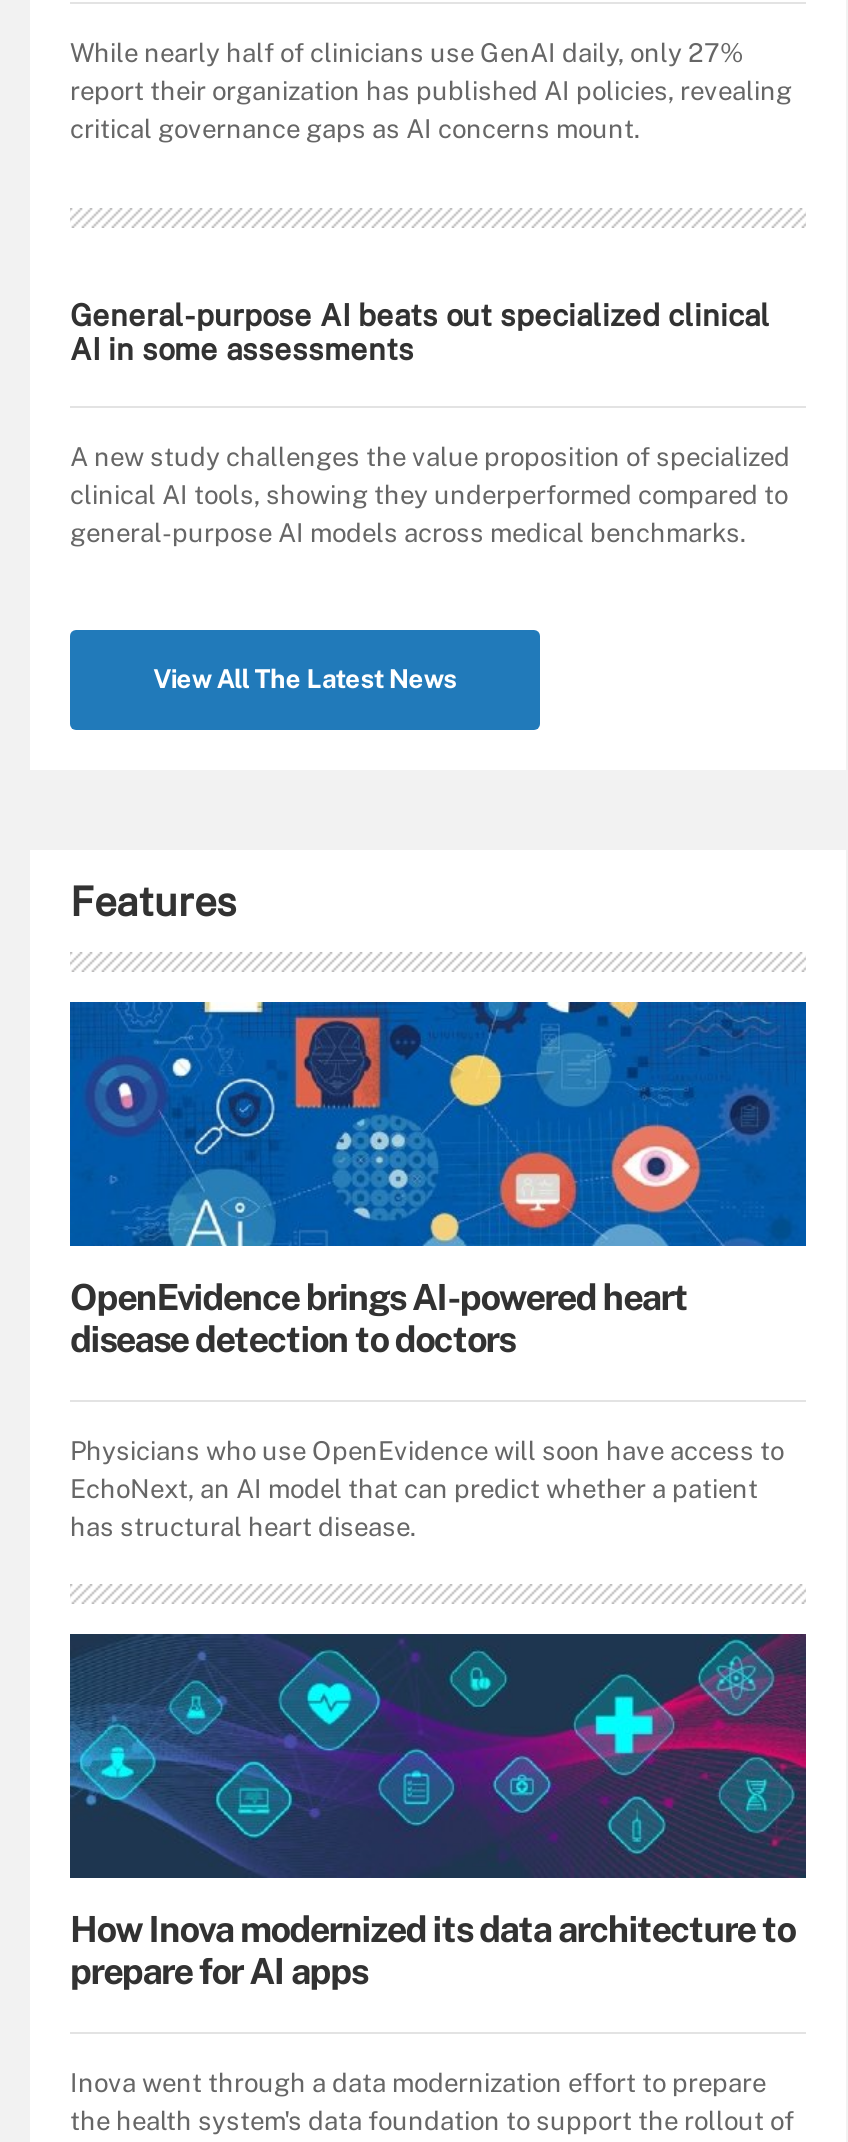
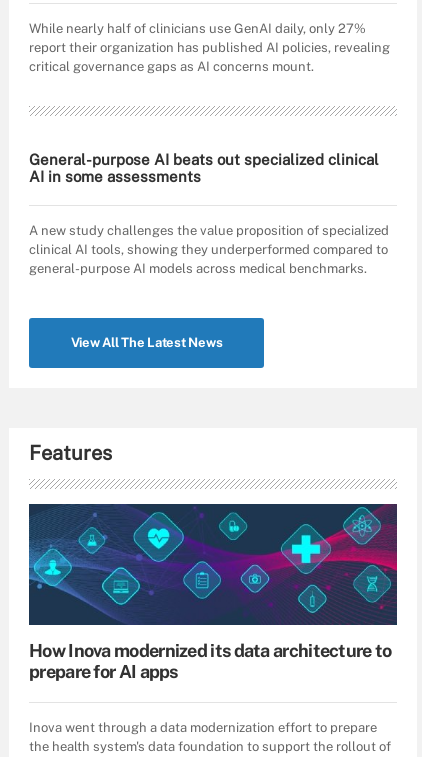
- [image]
- OpenEvidence brings AI-powered heart
- disease detection to doctors
- Physicians who use OpenEvidence will soon have access to
- EchoNext, an AI model that can predict whether a patient
- has structural heart disease.
